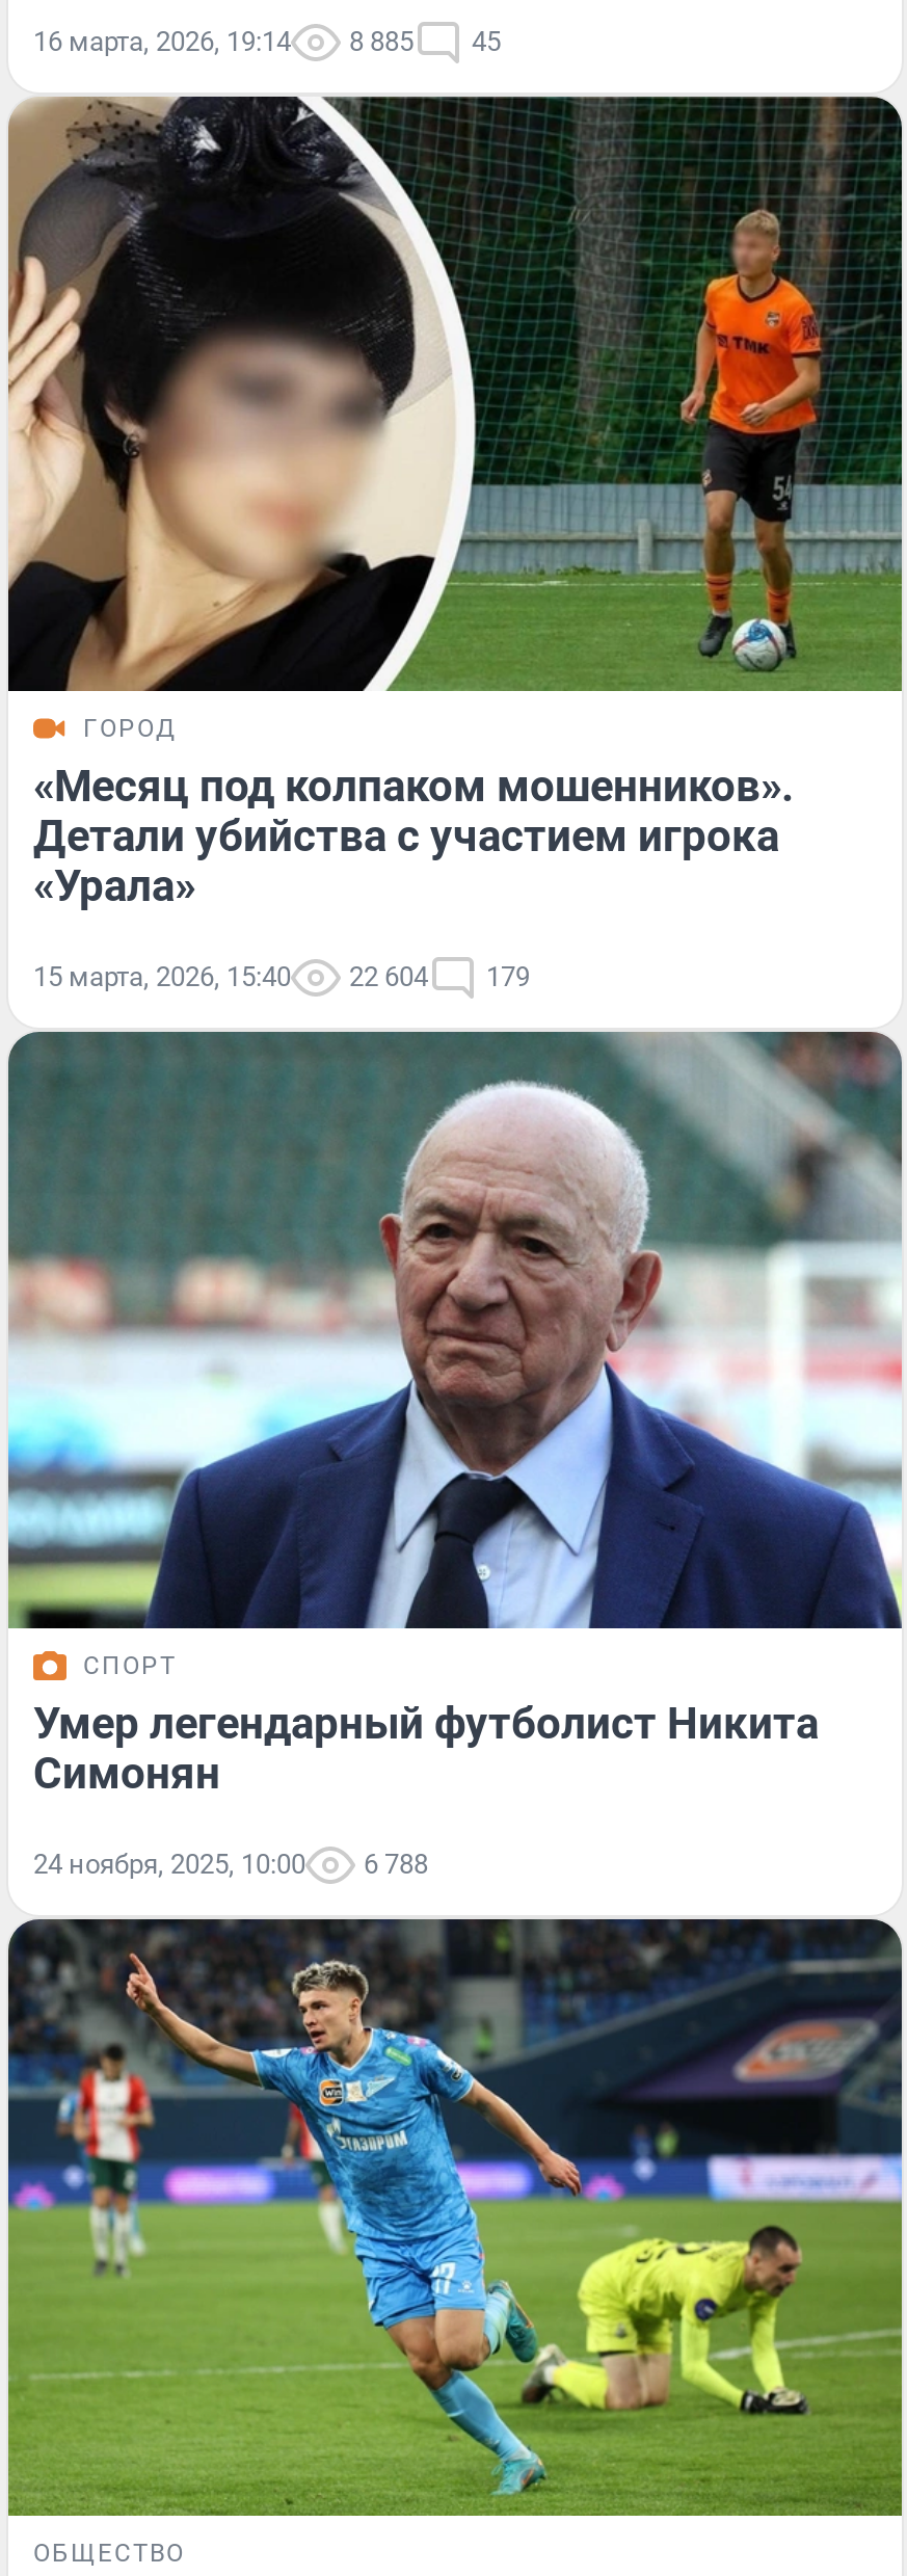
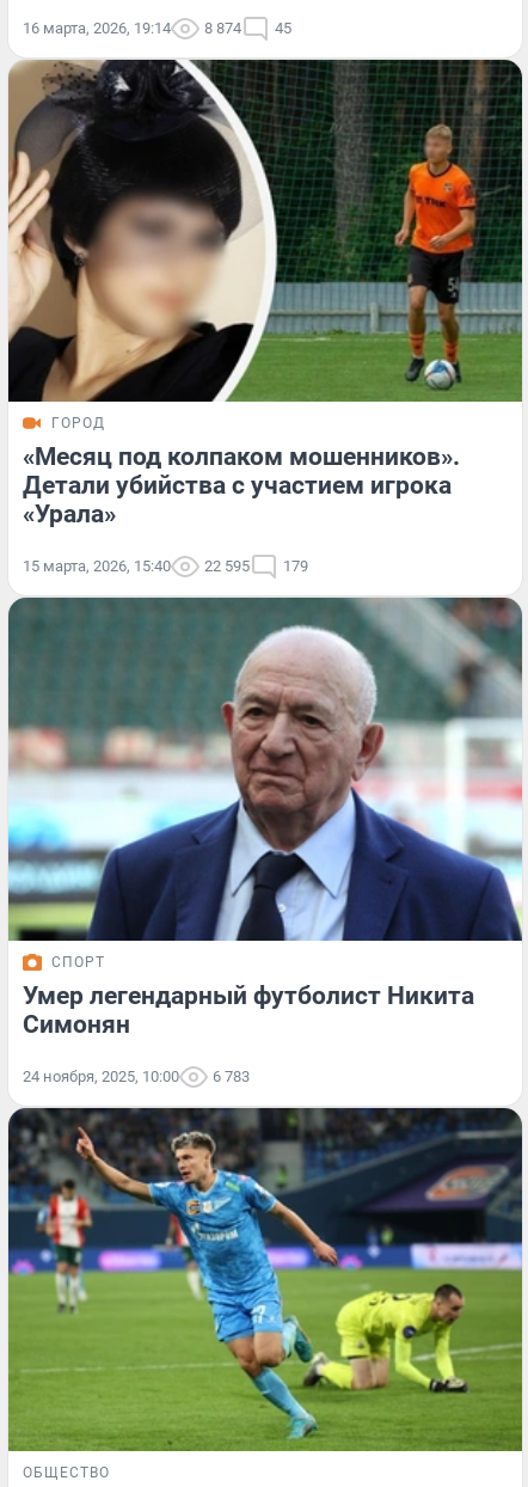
- 16 марта, 2026, 19:14 8 885 45
+ 16 марта, 2026, 19:14 8 874 45

- 15 марта, 2026, 15:40 22 604 179
+ 15 марта, 2026, 15:40 22 595 179

- 24 ноября, 2025, 10:00 6 788
+ 24 ноября, 2025, 10:00 6 783
